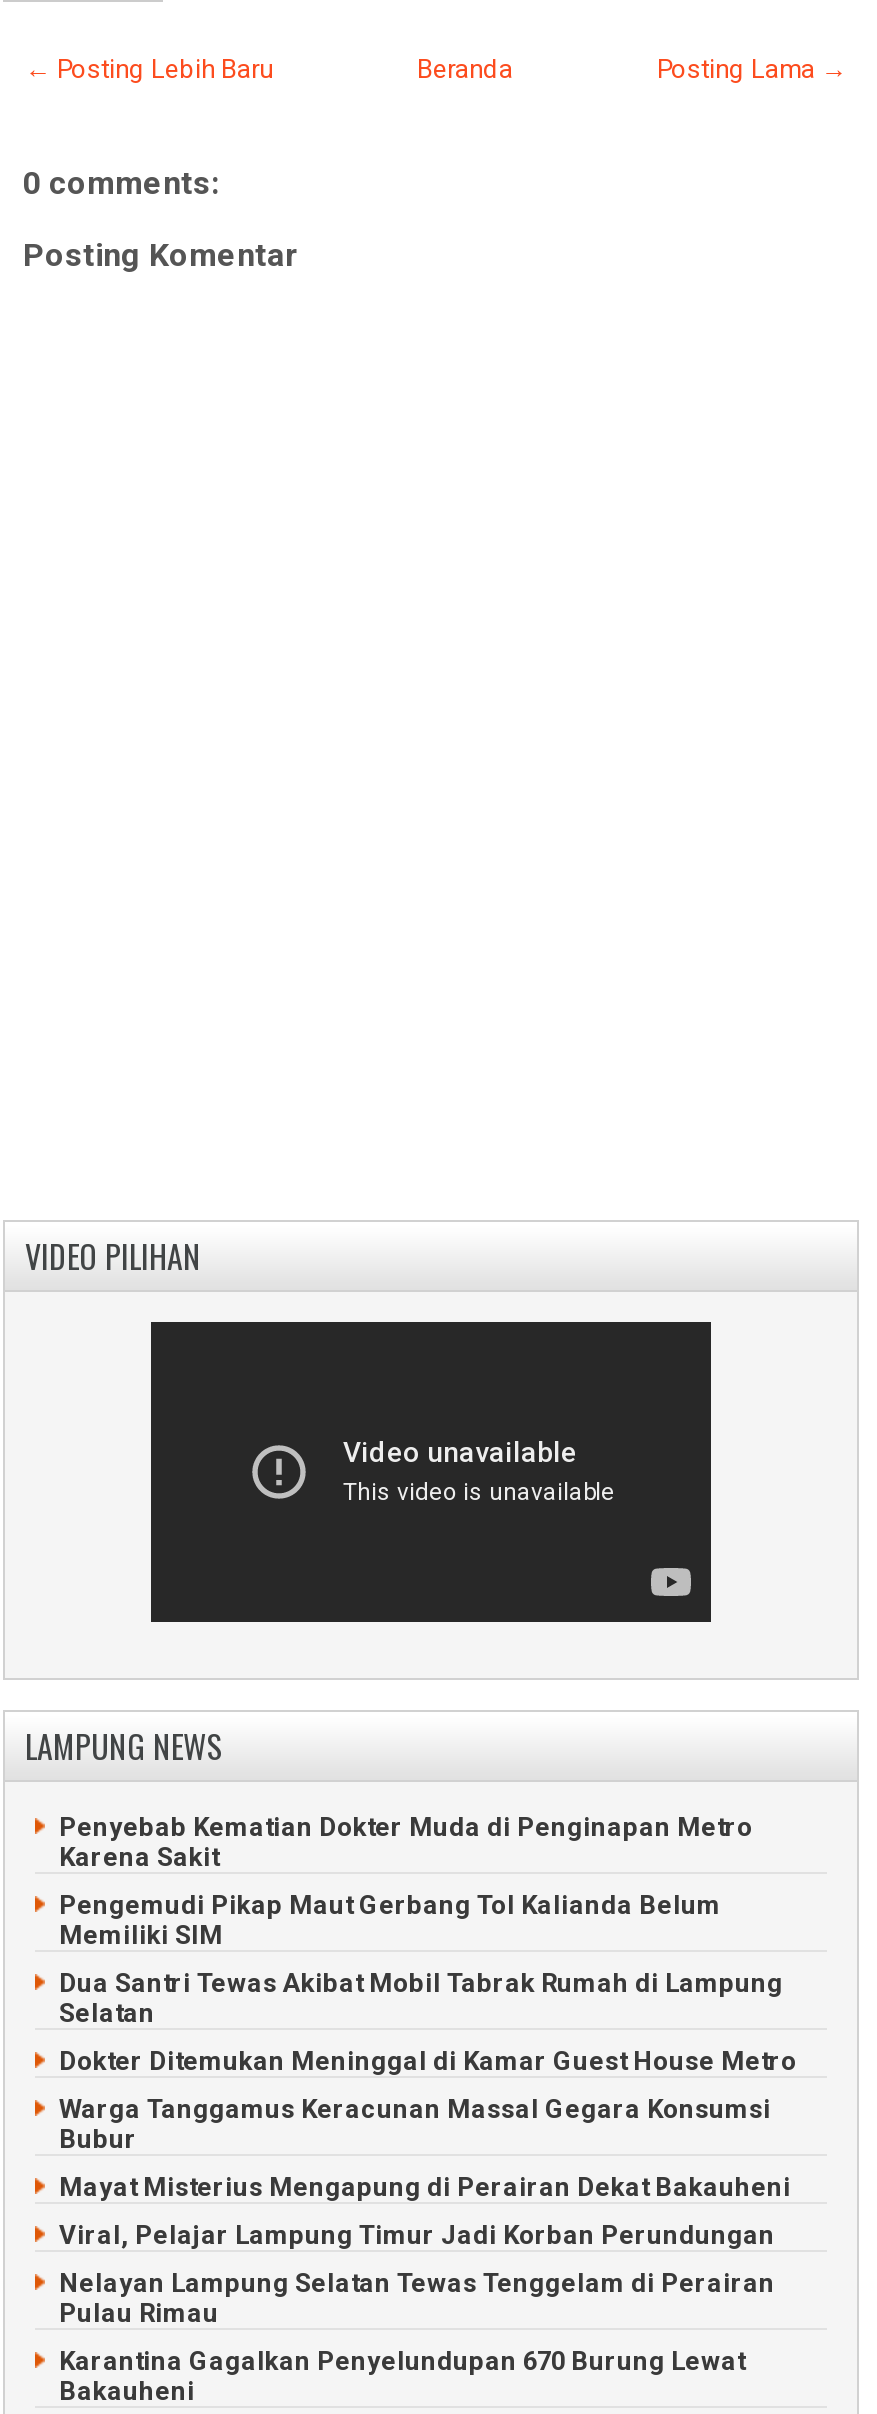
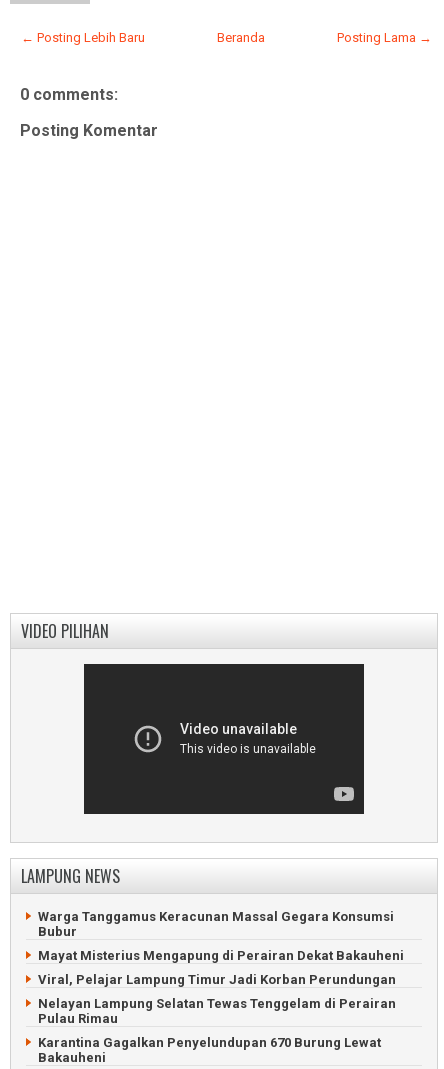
- Penyebab Kematian Dokter Muda di Penginapan Metro
- Karena Sakit
- Pengemudi Pikap Maut Gerbang Tol Kalianda Belum
- Memiliki SIM
- Dua Santri Tewas Akibat Mobil Tabrak Rumah di Lampung
- Selatan
- Dokter Ditemukan Meninggal di Kamar Guest House Metro
